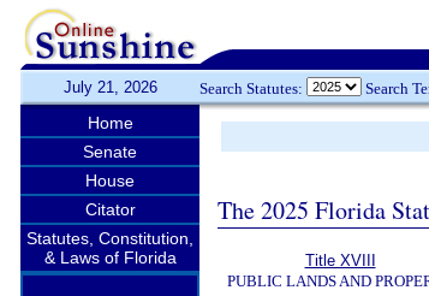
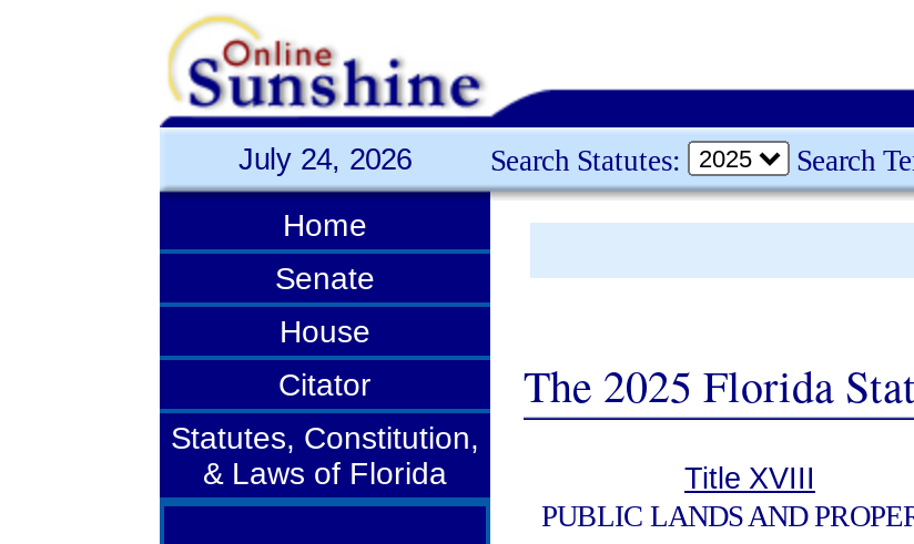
- July 21, 2026
+ July 24, 2026
